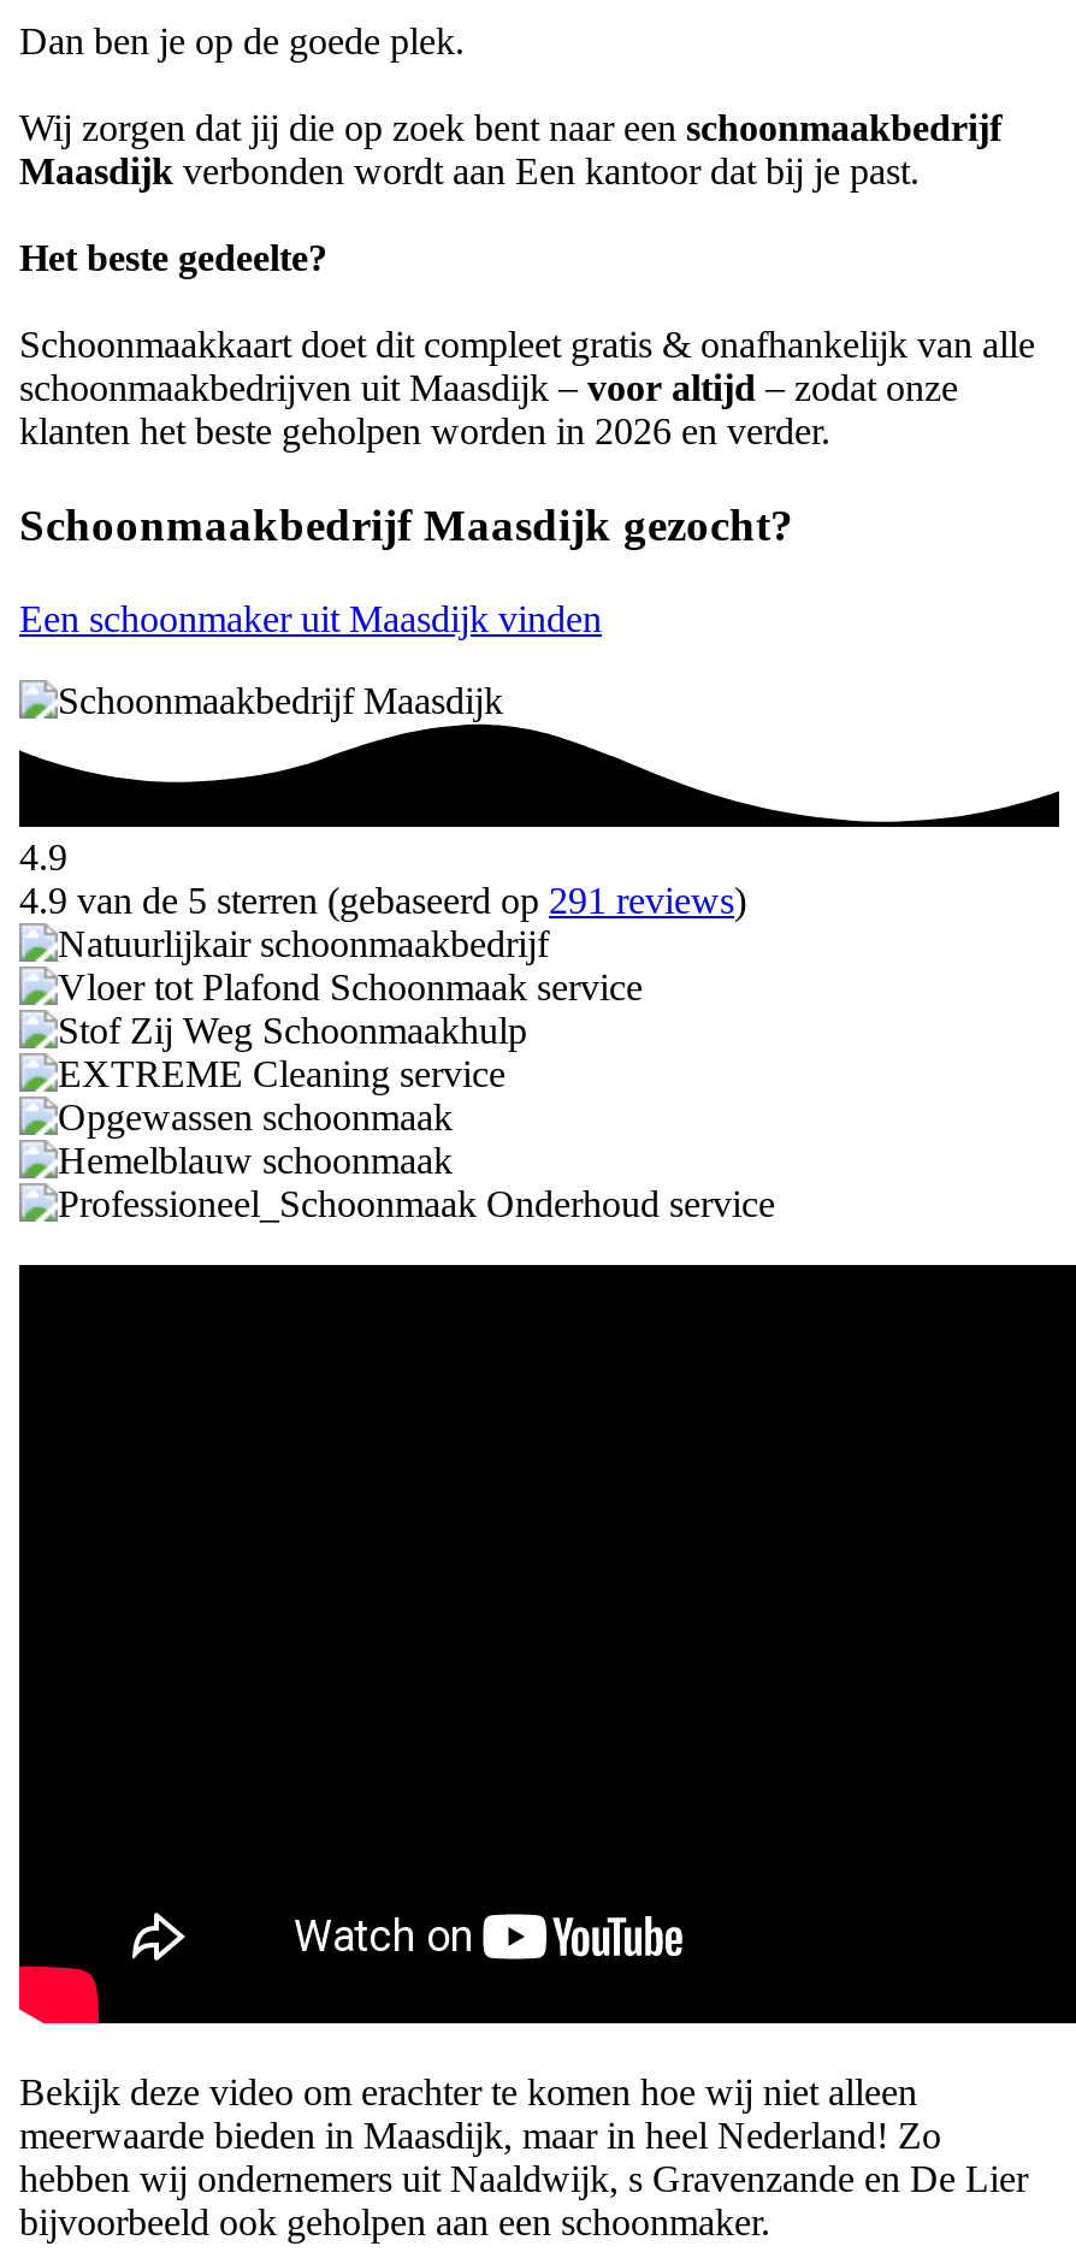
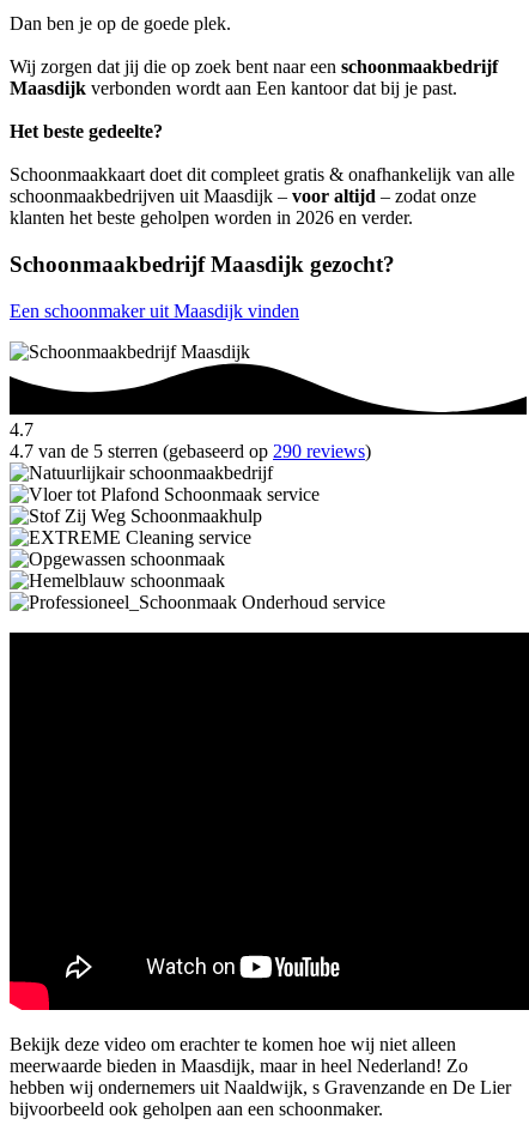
- 4.9
+ 4.7

- 4.9 van de 5 sterren (gebaseerd op 291 reviews)
+ 4.7 van de 5 sterren (gebaseerd op 290 reviews)
